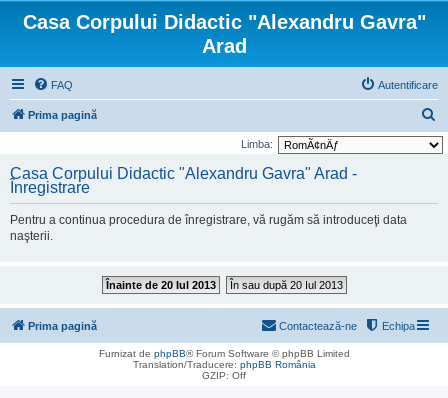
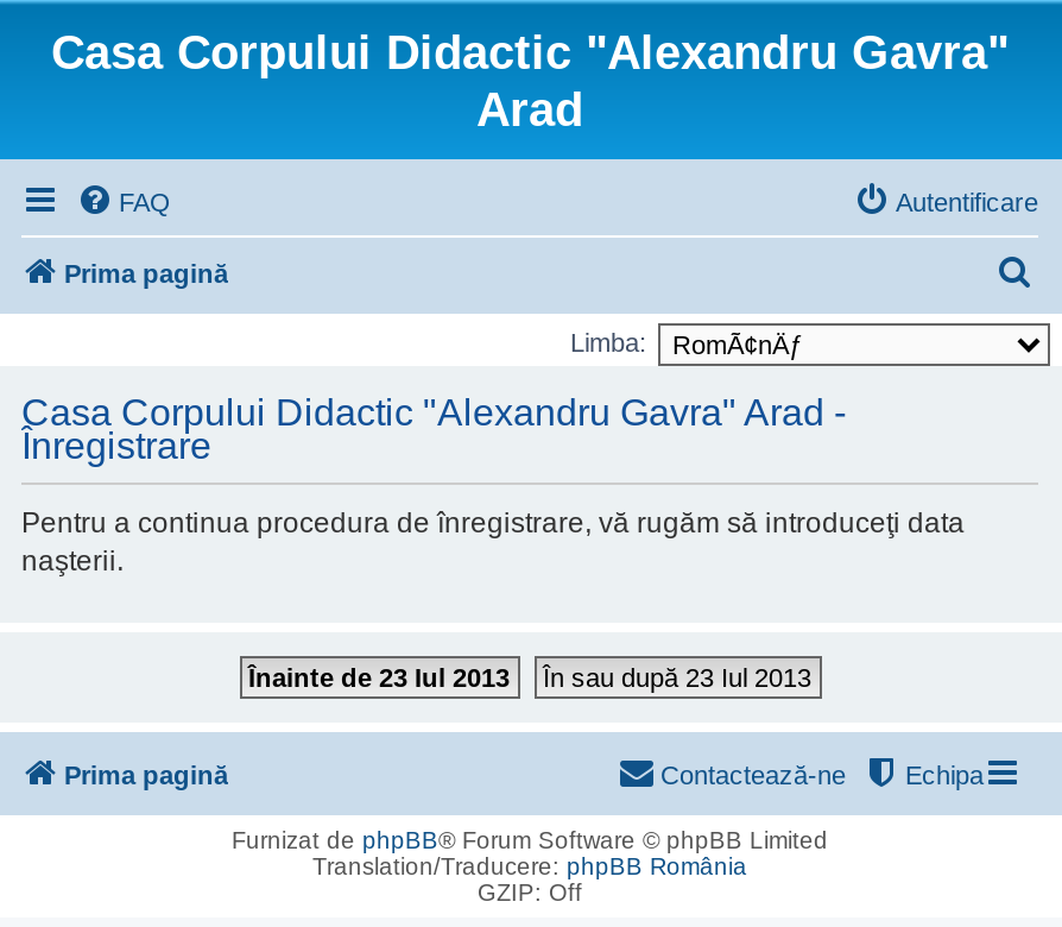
- Înainte de 20 Iul 2013
+ Înainte de 23 Iul 2013

- În sau după 20 Iul 2013
+ În sau după 23 Iul 2013
